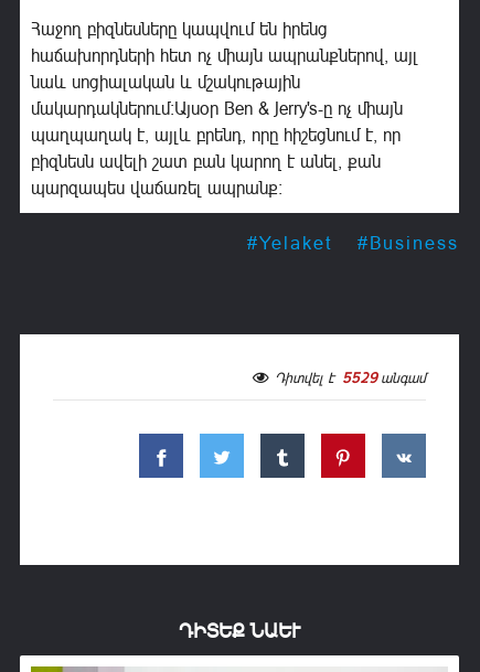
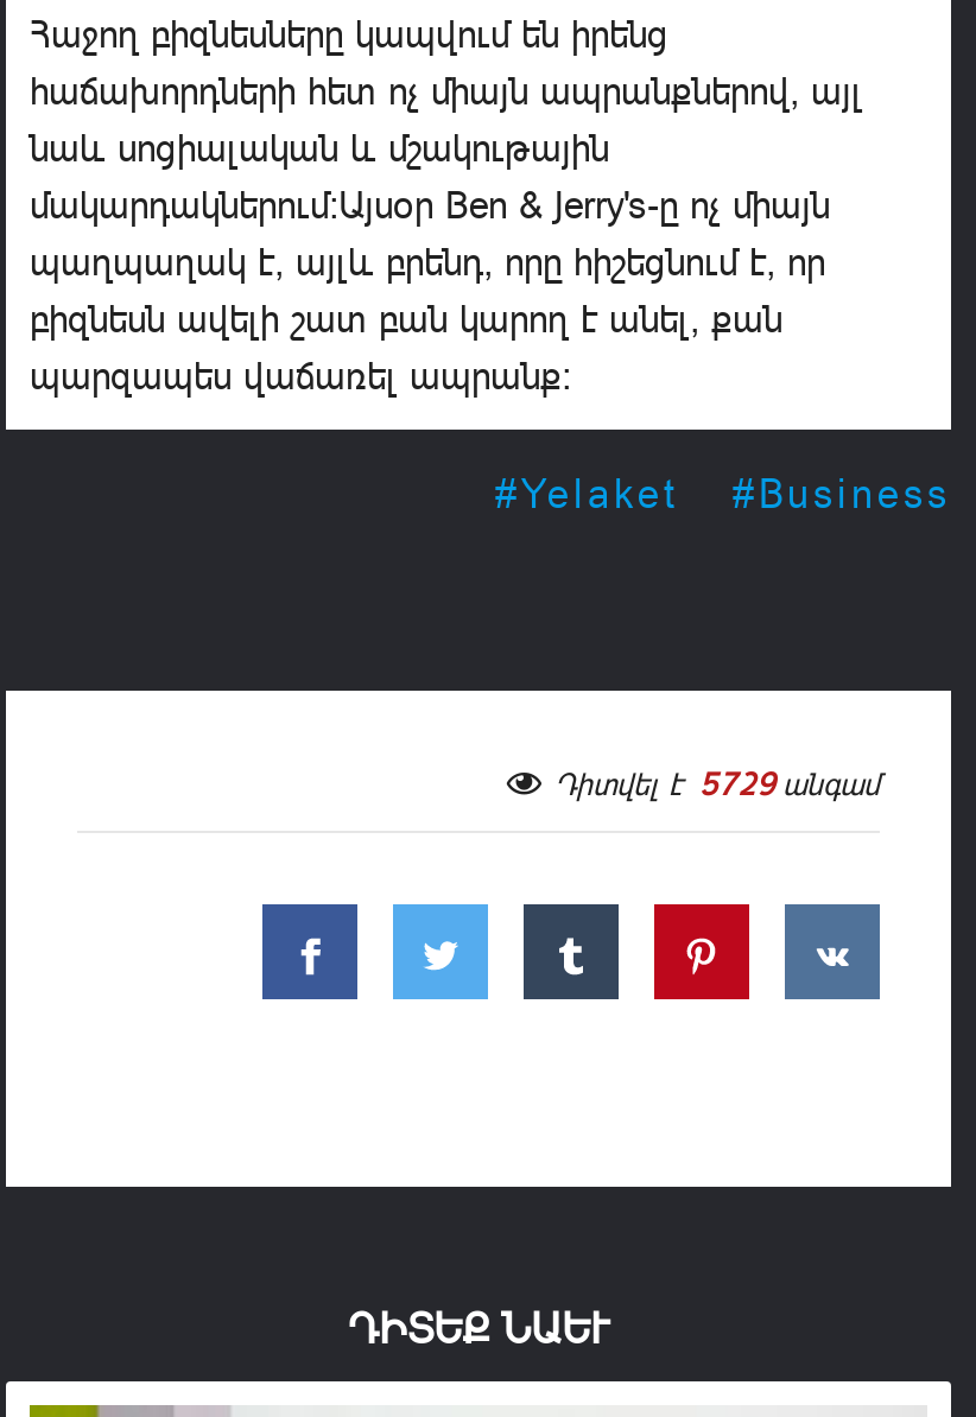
- Դիտվել է 5529 անգամ
+ Դիտվել է 5729 անգամ
